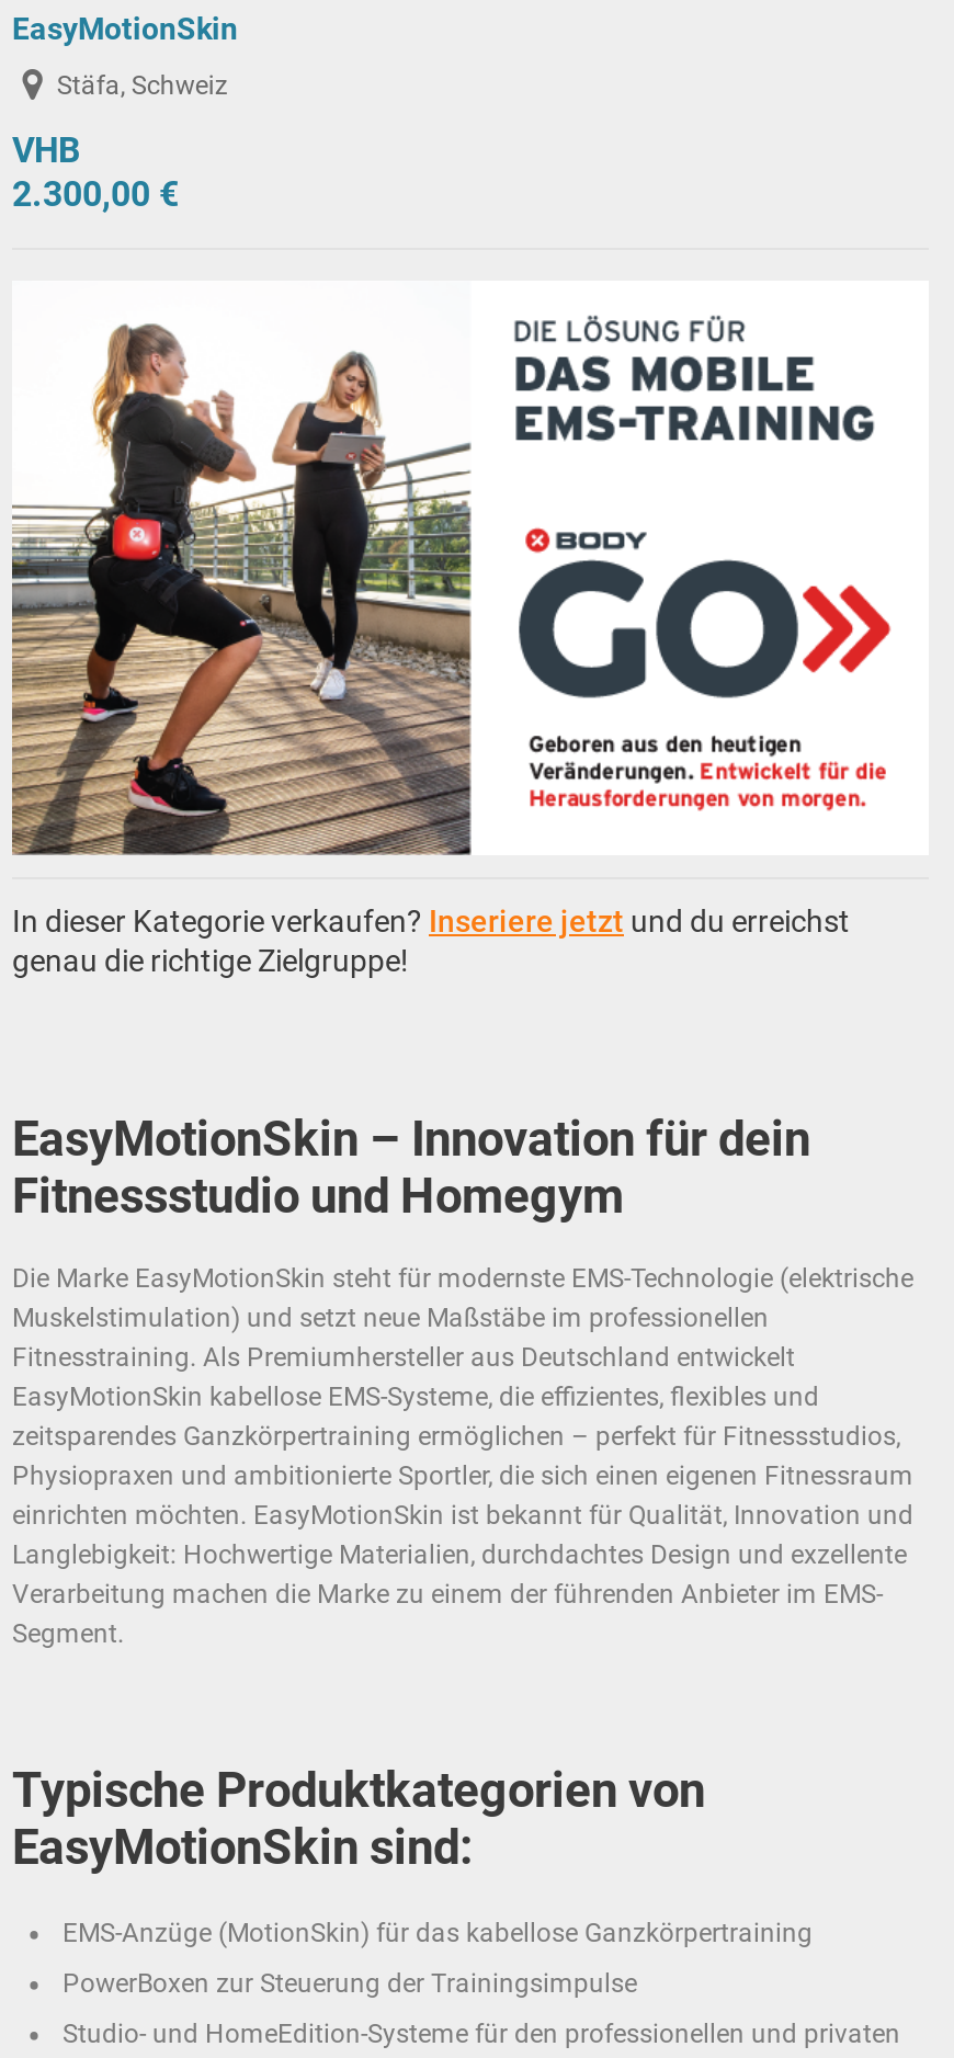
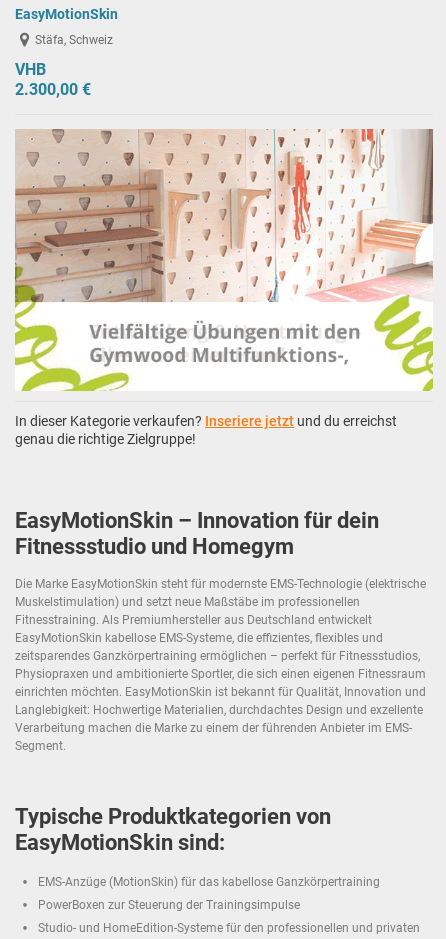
- [image]
+ [image]
